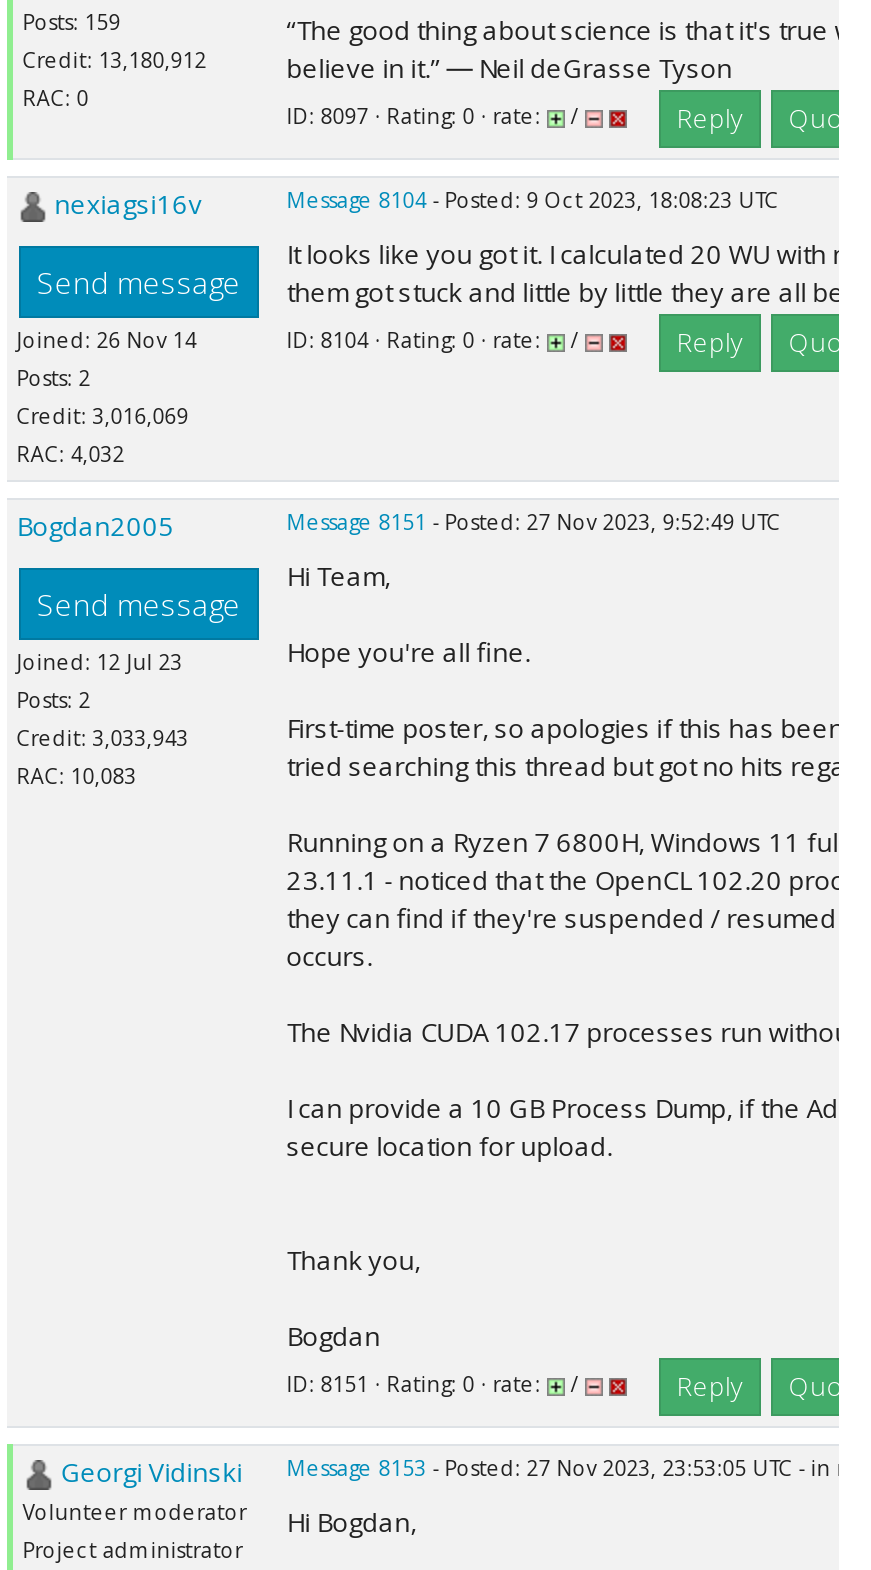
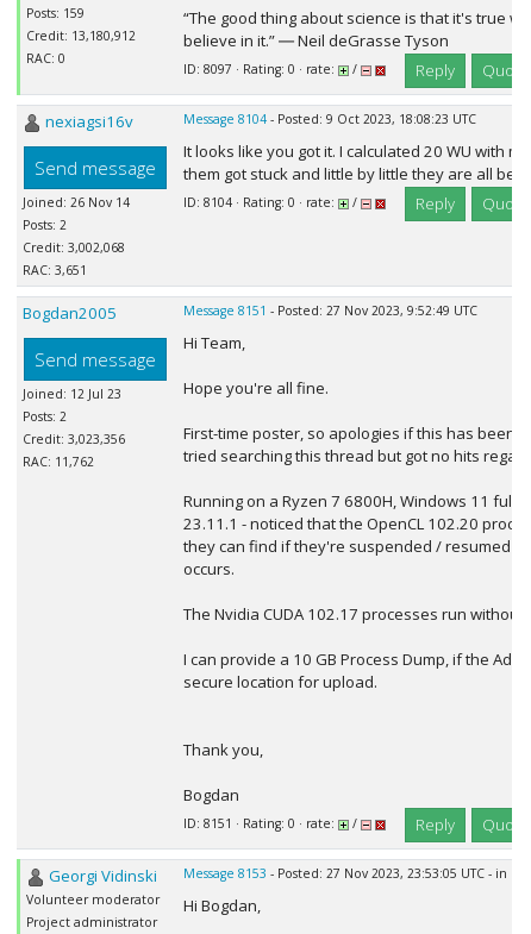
- Credit: 3,016,069
+ Credit: 3,002,068

- RAC: 4,032
+ RAC: 3,651

- Credit: 3,033,943
+ Credit: 3,023,356

- RAC: 10,083
+ RAC: 11,762
